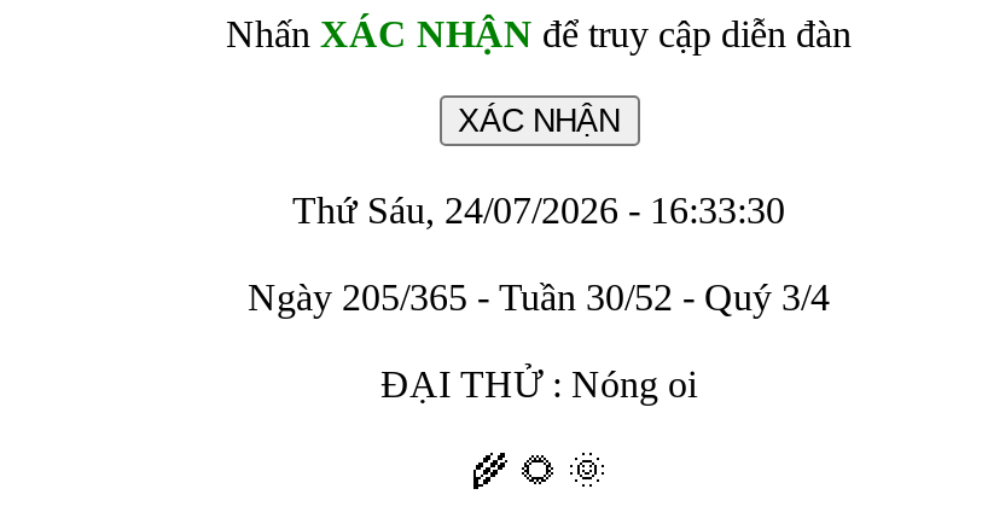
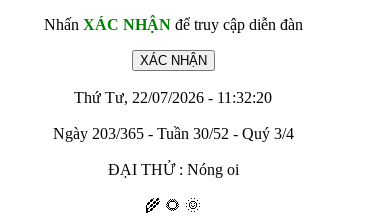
- Thứ Sáu, 24/07/2026 - 16:33:30
+ Thứ Tư, 22/07/2026 - 11:32:20

- Ngày 205/365 - Tuần 30/52 - Quý 3/4
+ Ngày 203/365 - Tuần 30/52 - Quý 3/4
